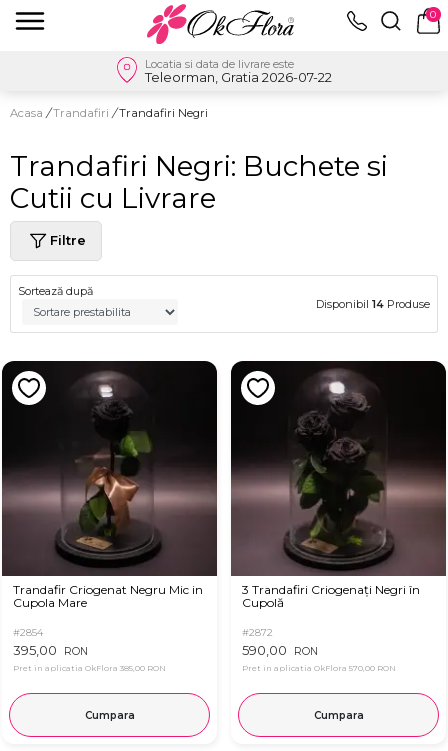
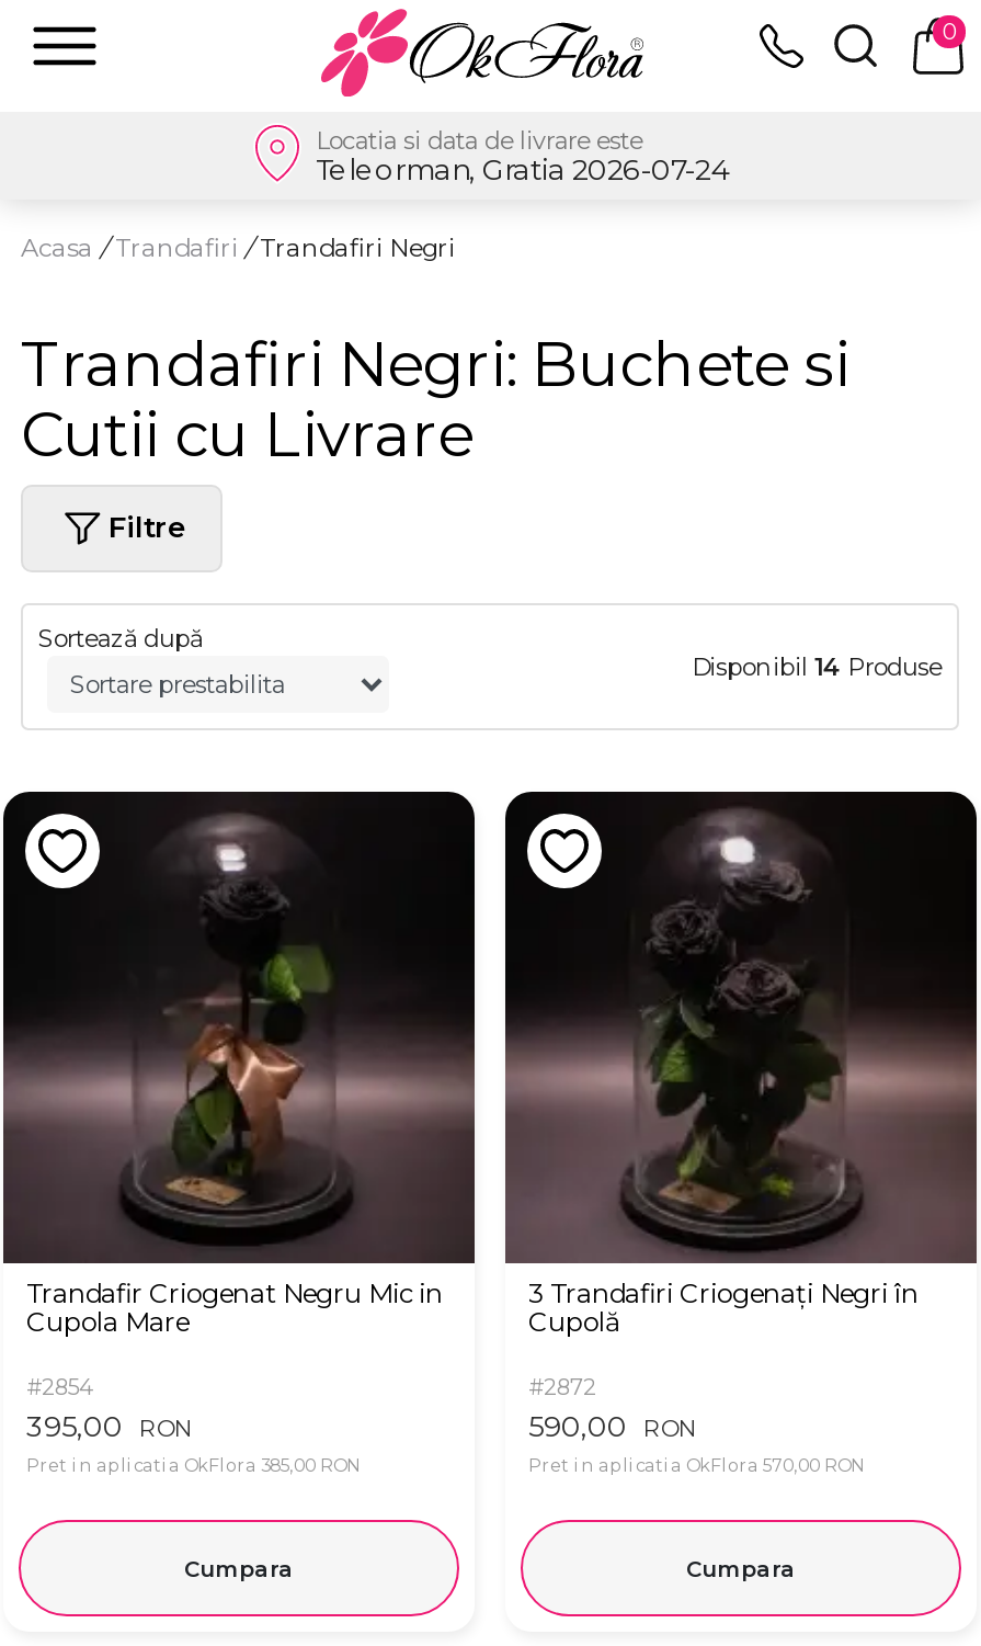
- Teleorman, Gratia 2026-07-22
+ Teleorman, Gratia 2026-07-24
